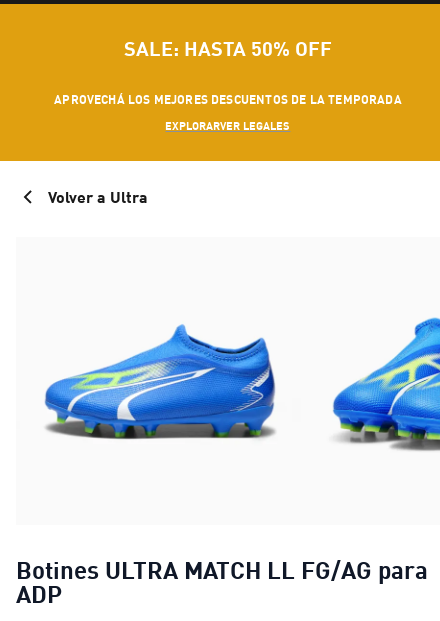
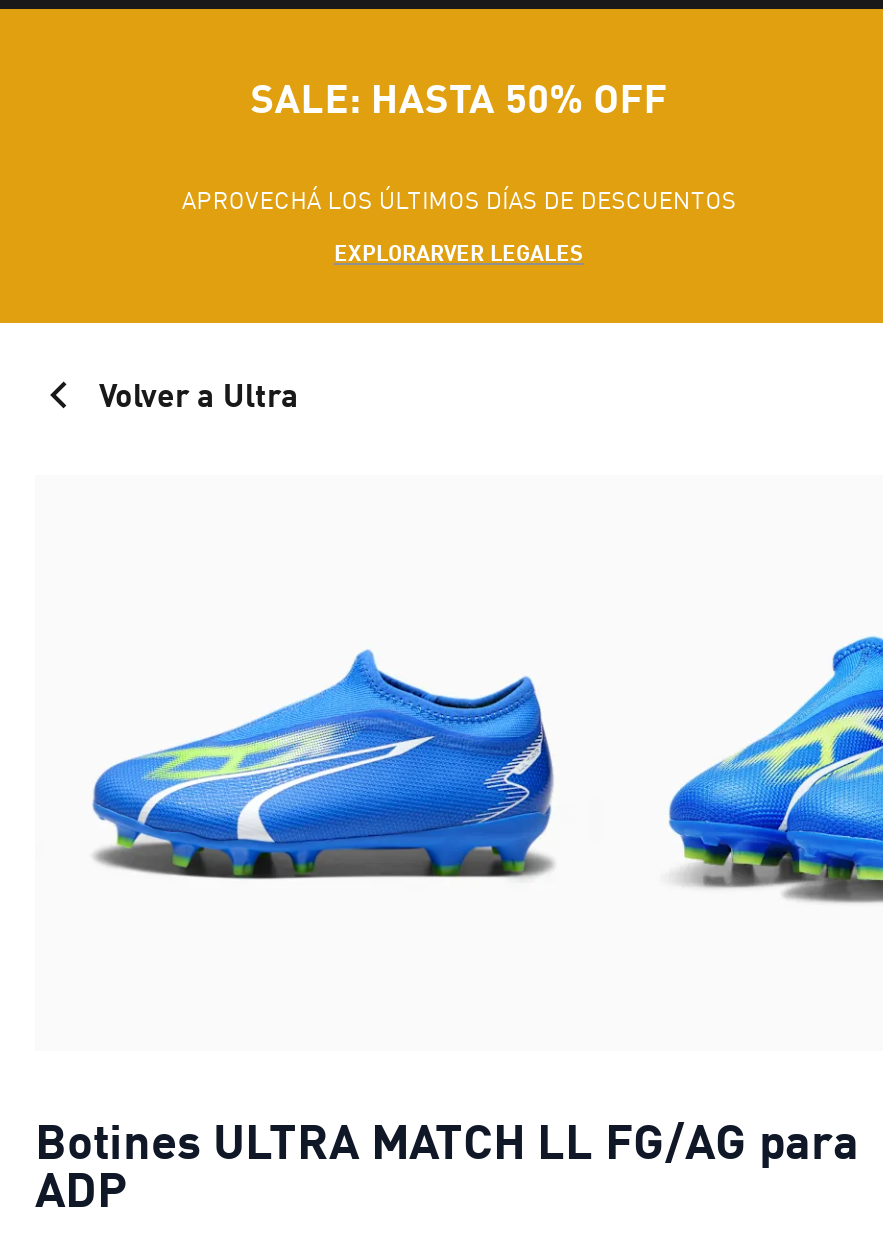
- APROVECHÁ LOS MEJORES DESCUENTOS DE LA TEMPORADA
+ APROVECHÁ LOS ÚLTIMOS DÍAS DE DESCUENTOS
